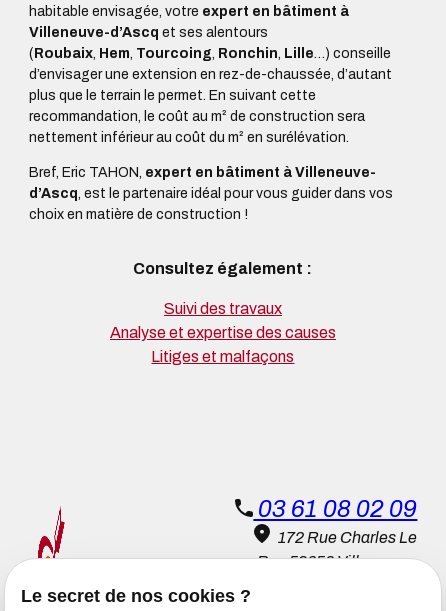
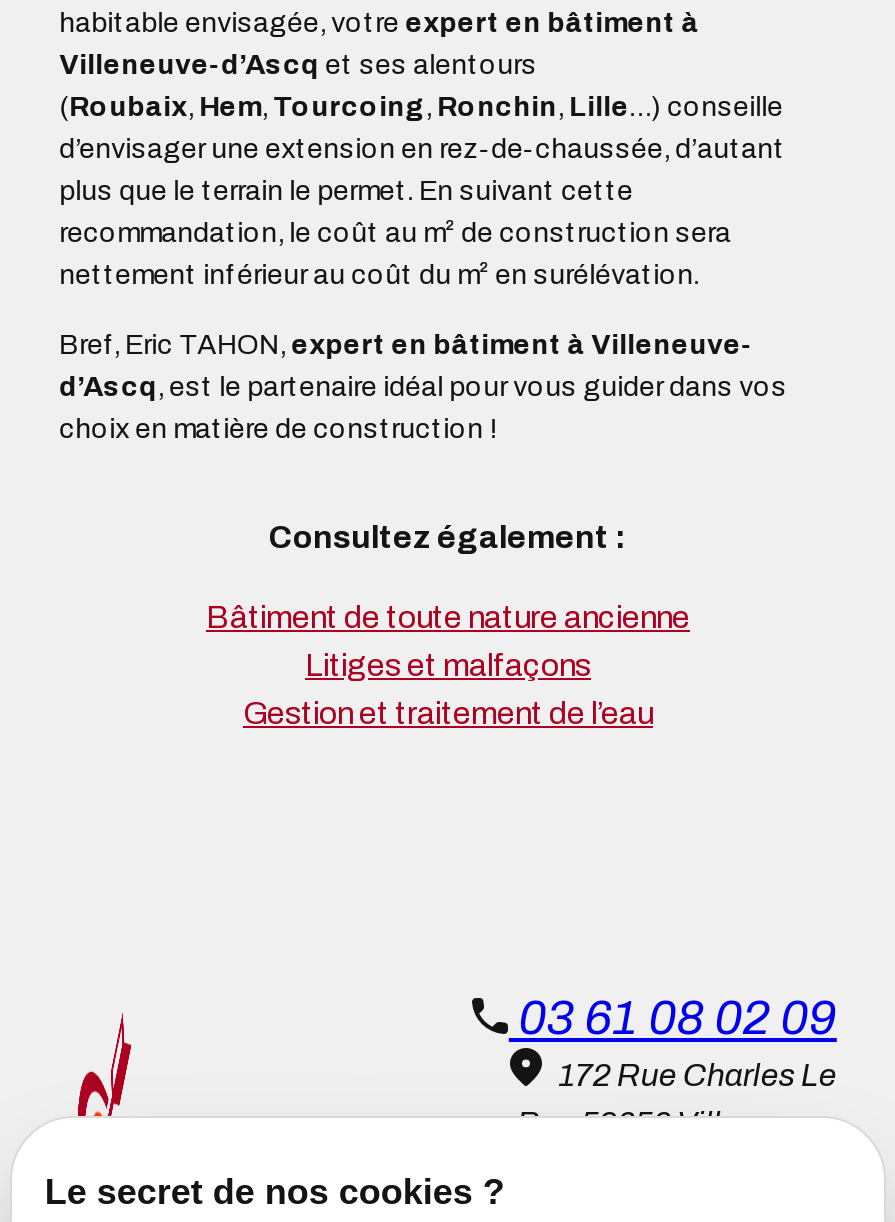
- Suivi des travaux
- Analyse et expertise des causes
+ Bâtiment de toute nature ancienne

moved up: Litiges et malfaçons

+ Gestion et traitement de l’eau
